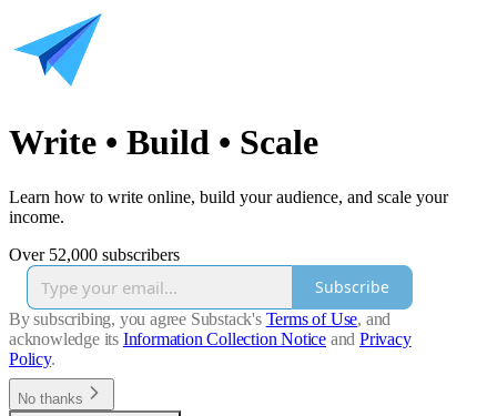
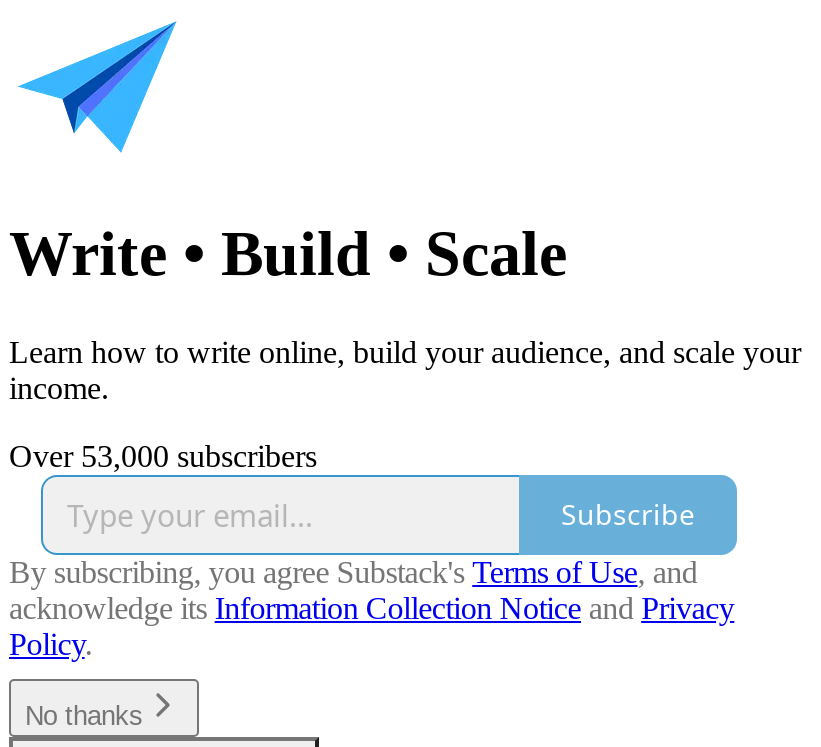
- Over 52,000 subscribers
+ Over 53,000 subscribers
